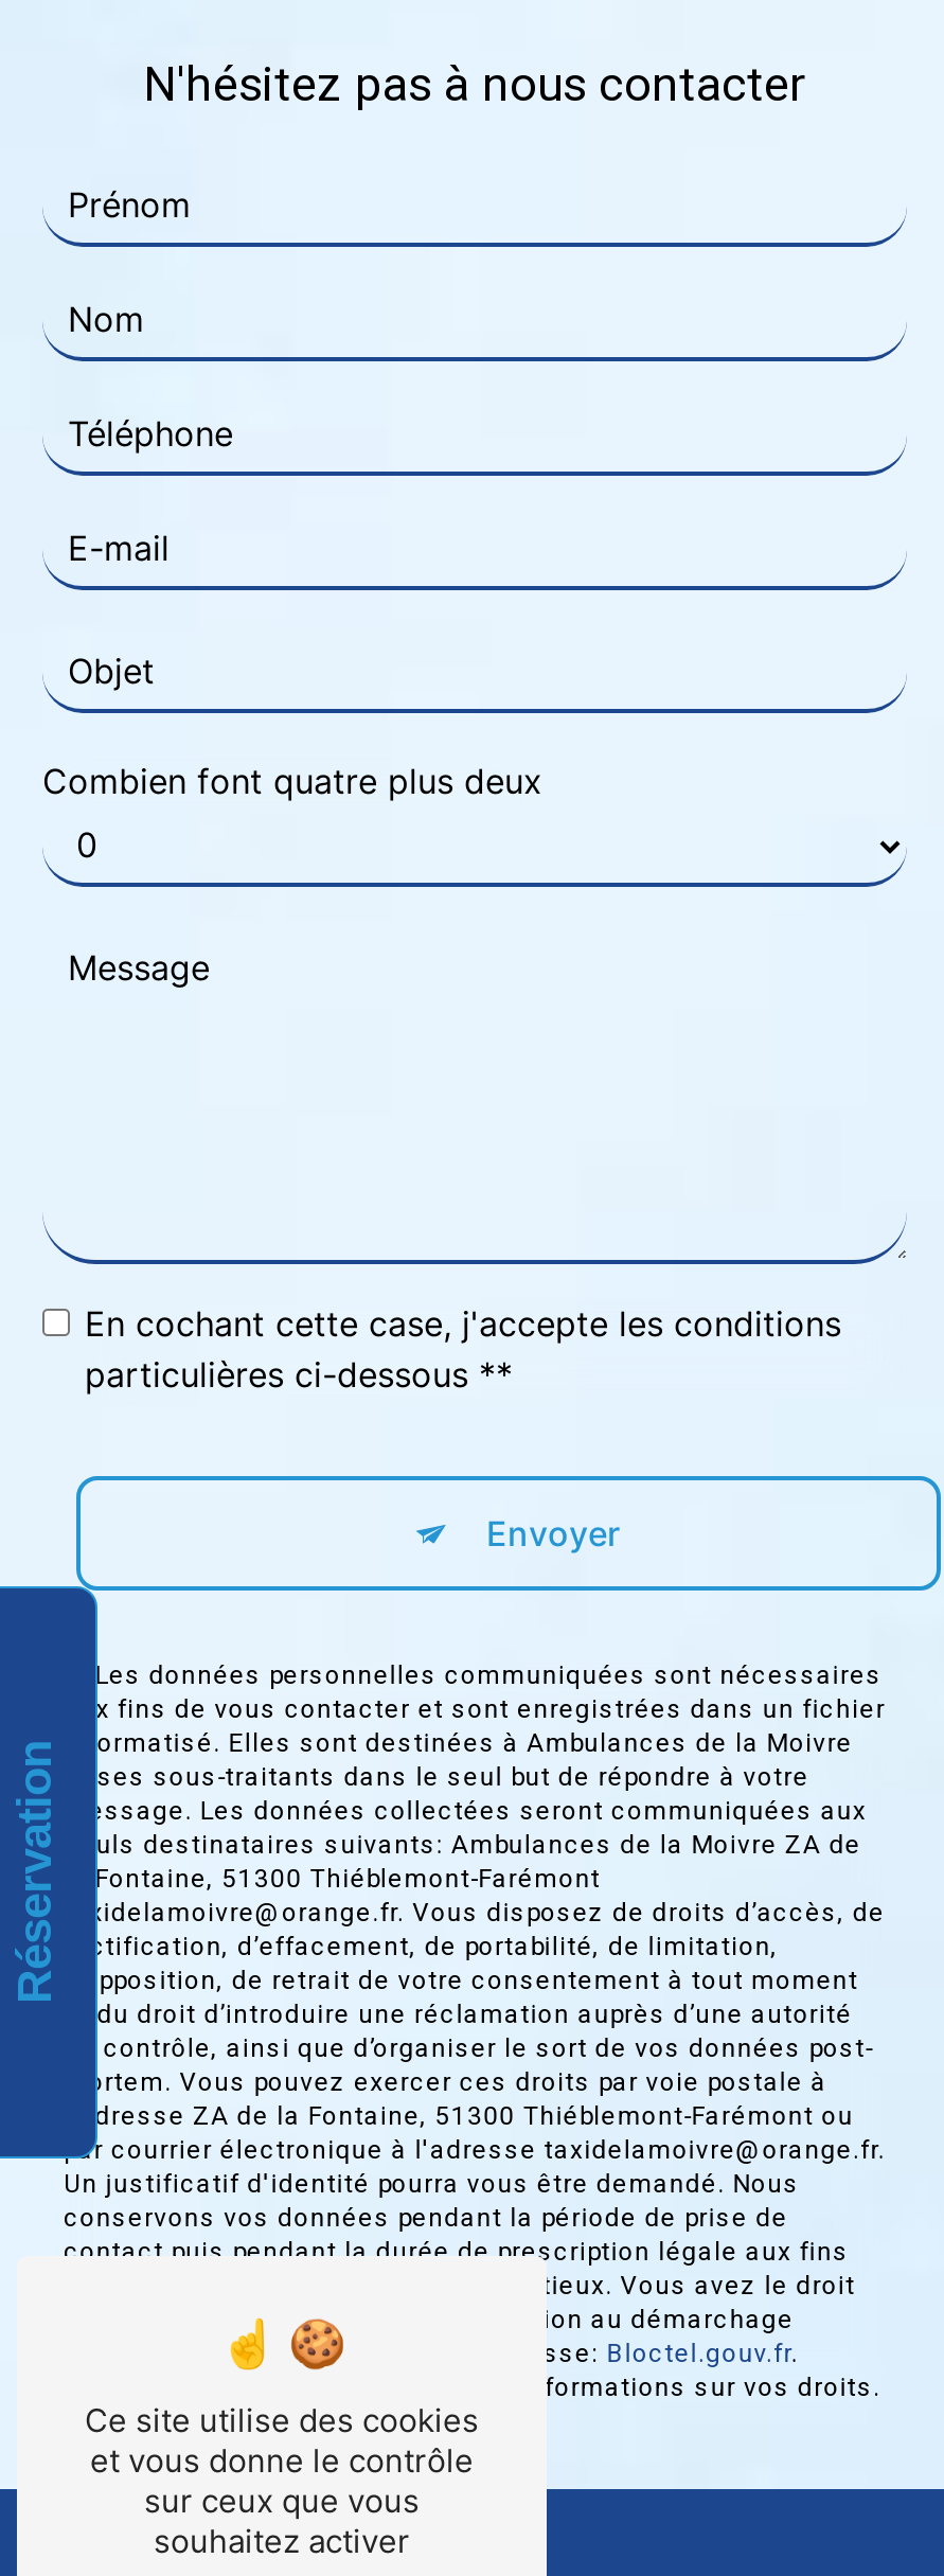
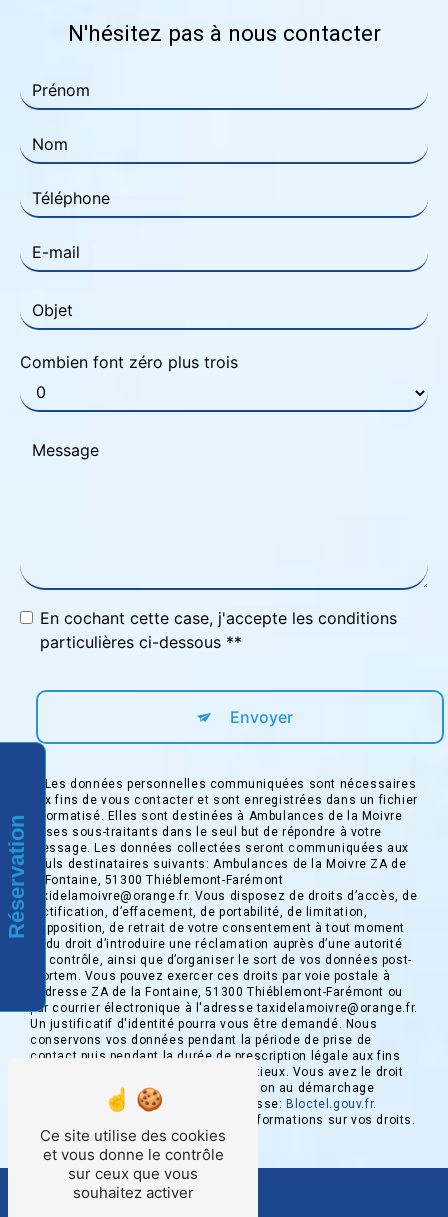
- Combien font quatre plus deux
+ Combien font zéro plus trois
